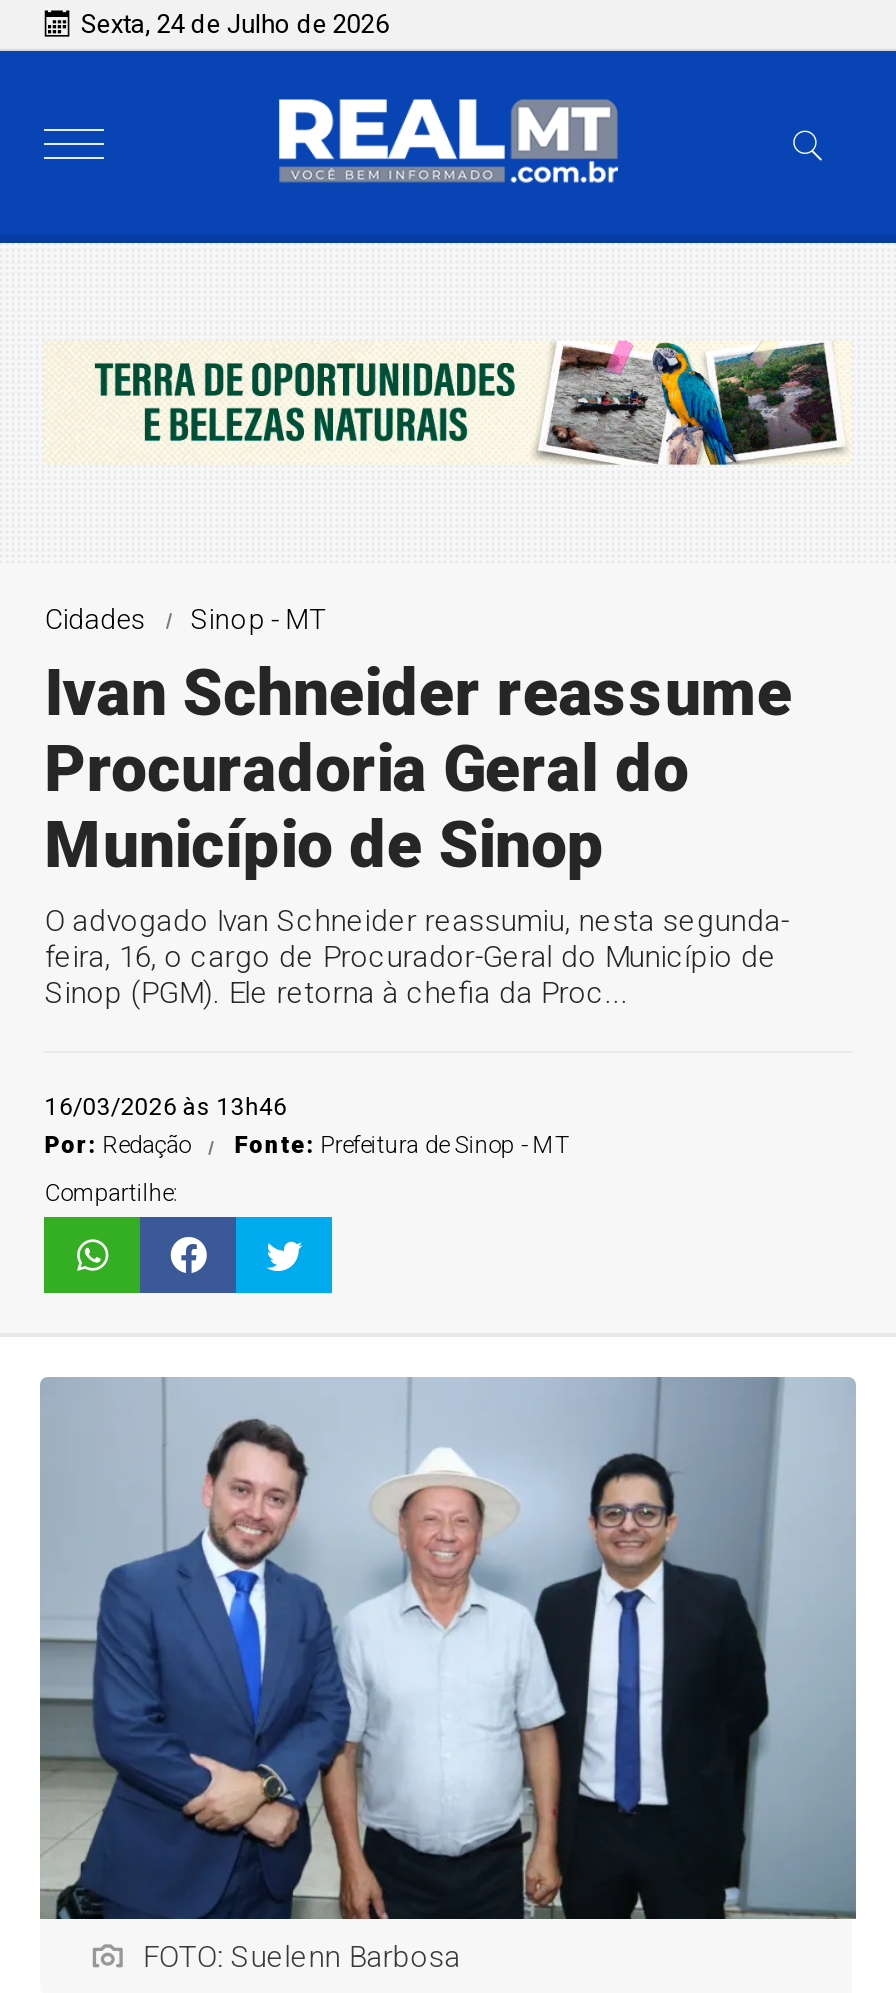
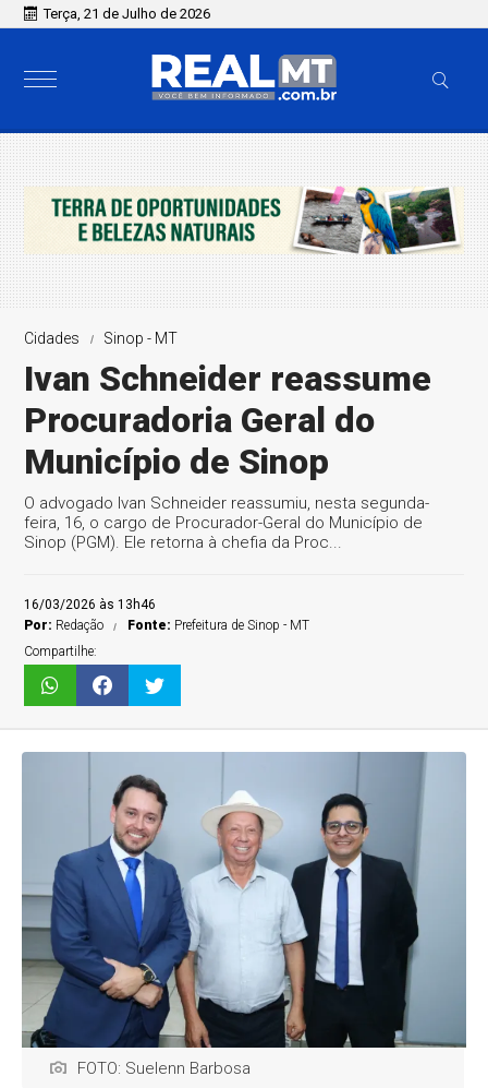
- Sexta, 24 de Julho de 2026
+ Terça, 21 de Julho de 2026
